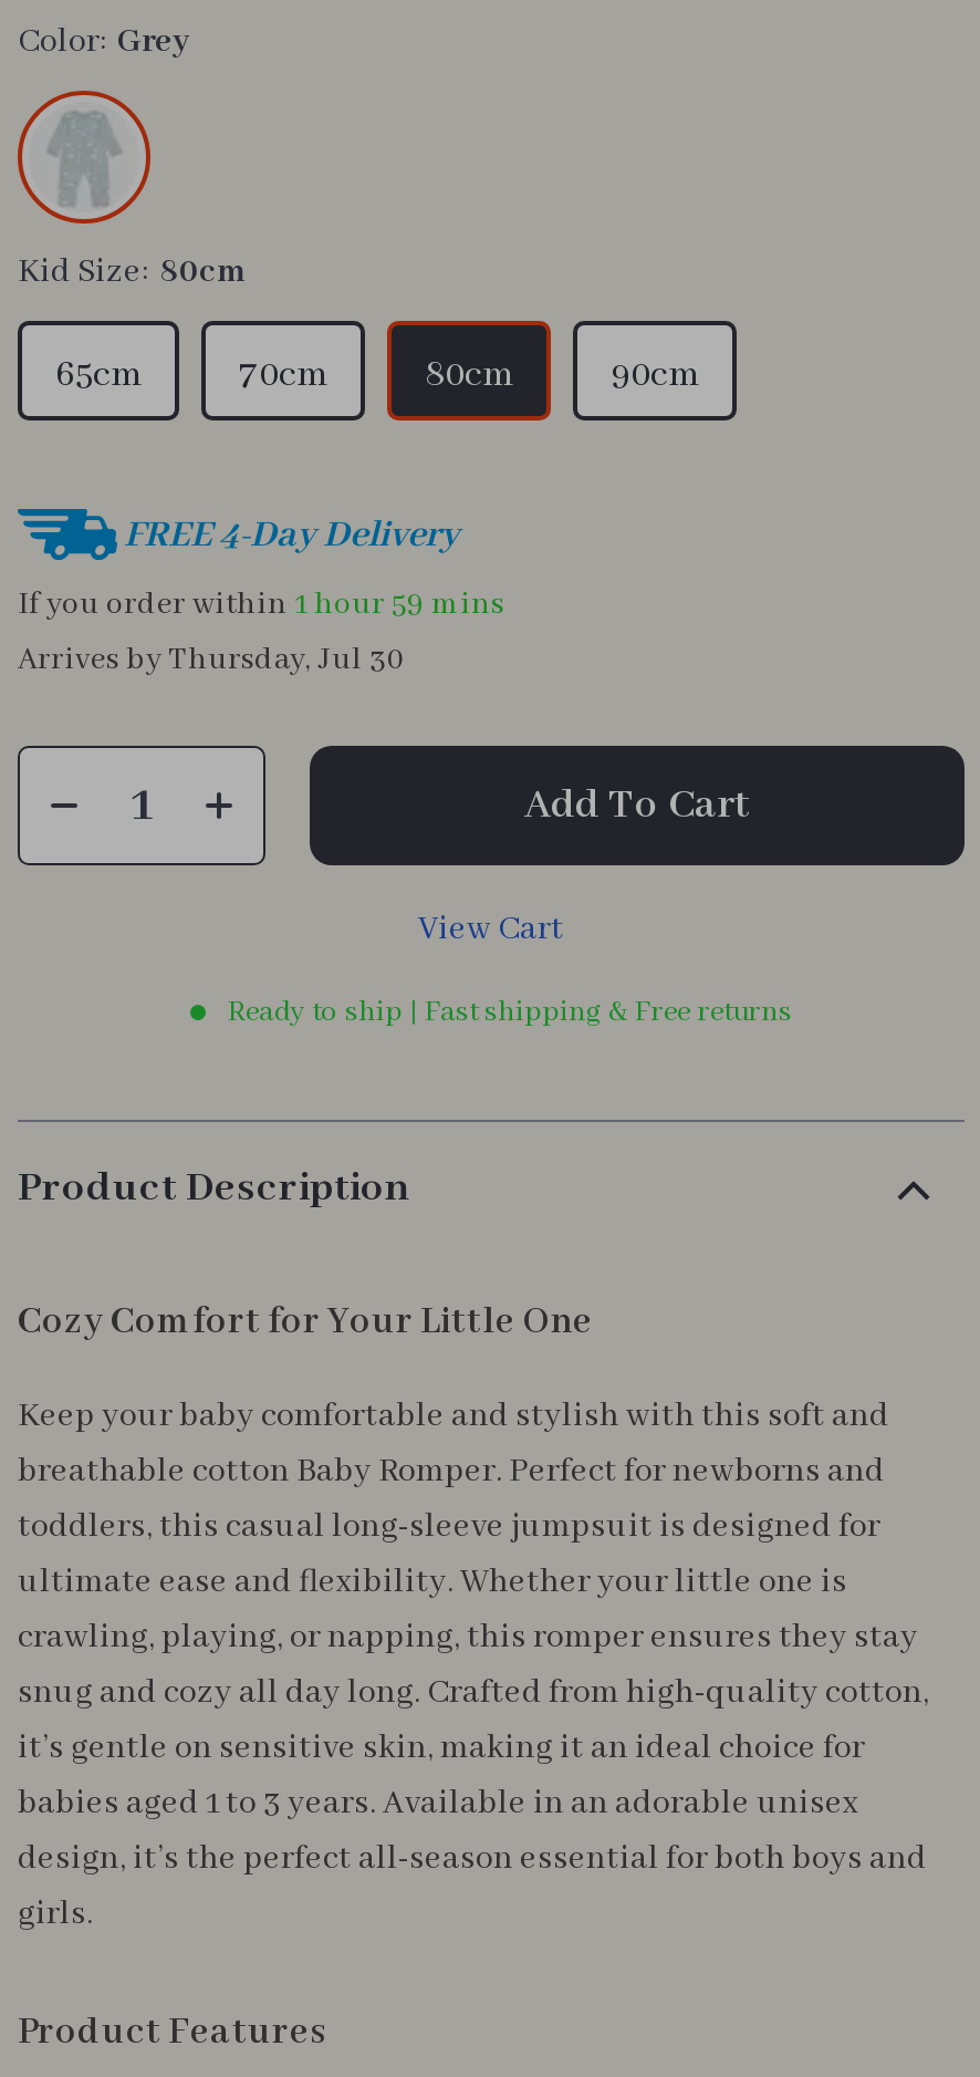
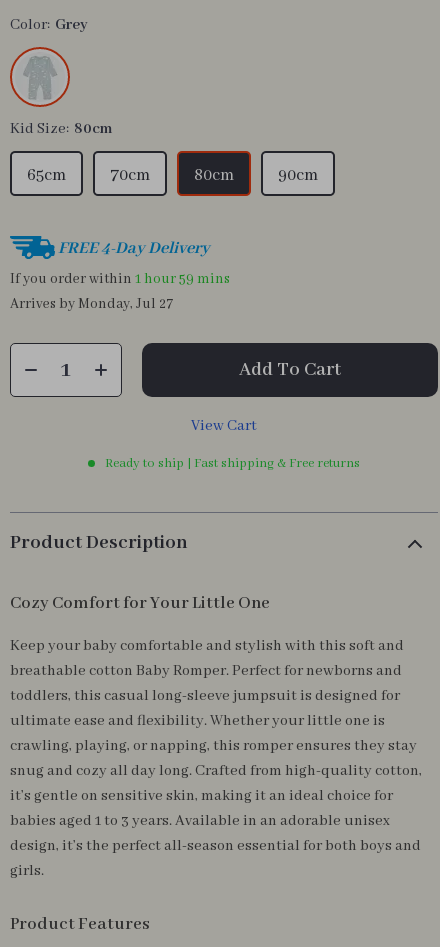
- Arrives by Thursday, Jul 30
+ Arrives by Monday, Jul 27
